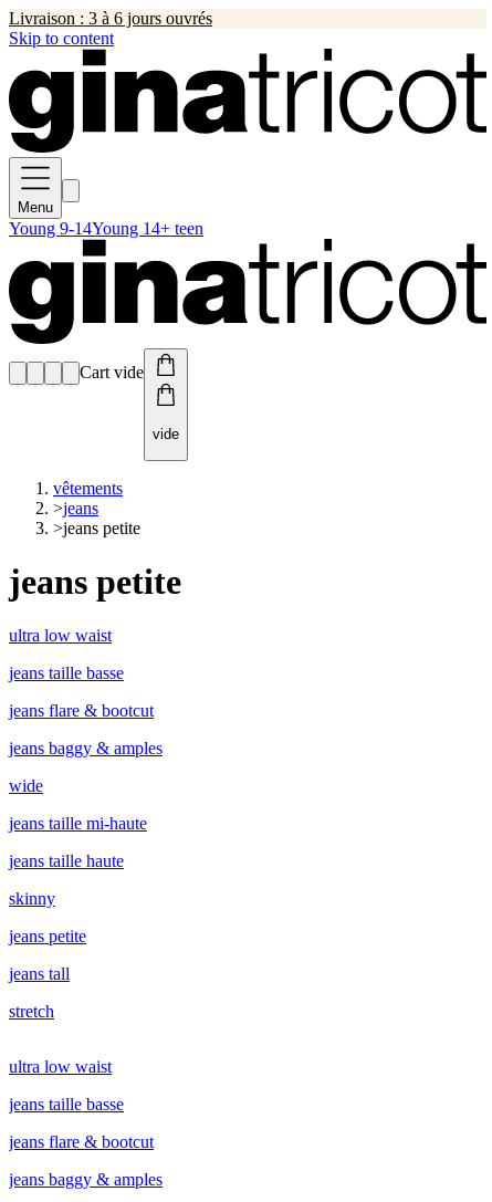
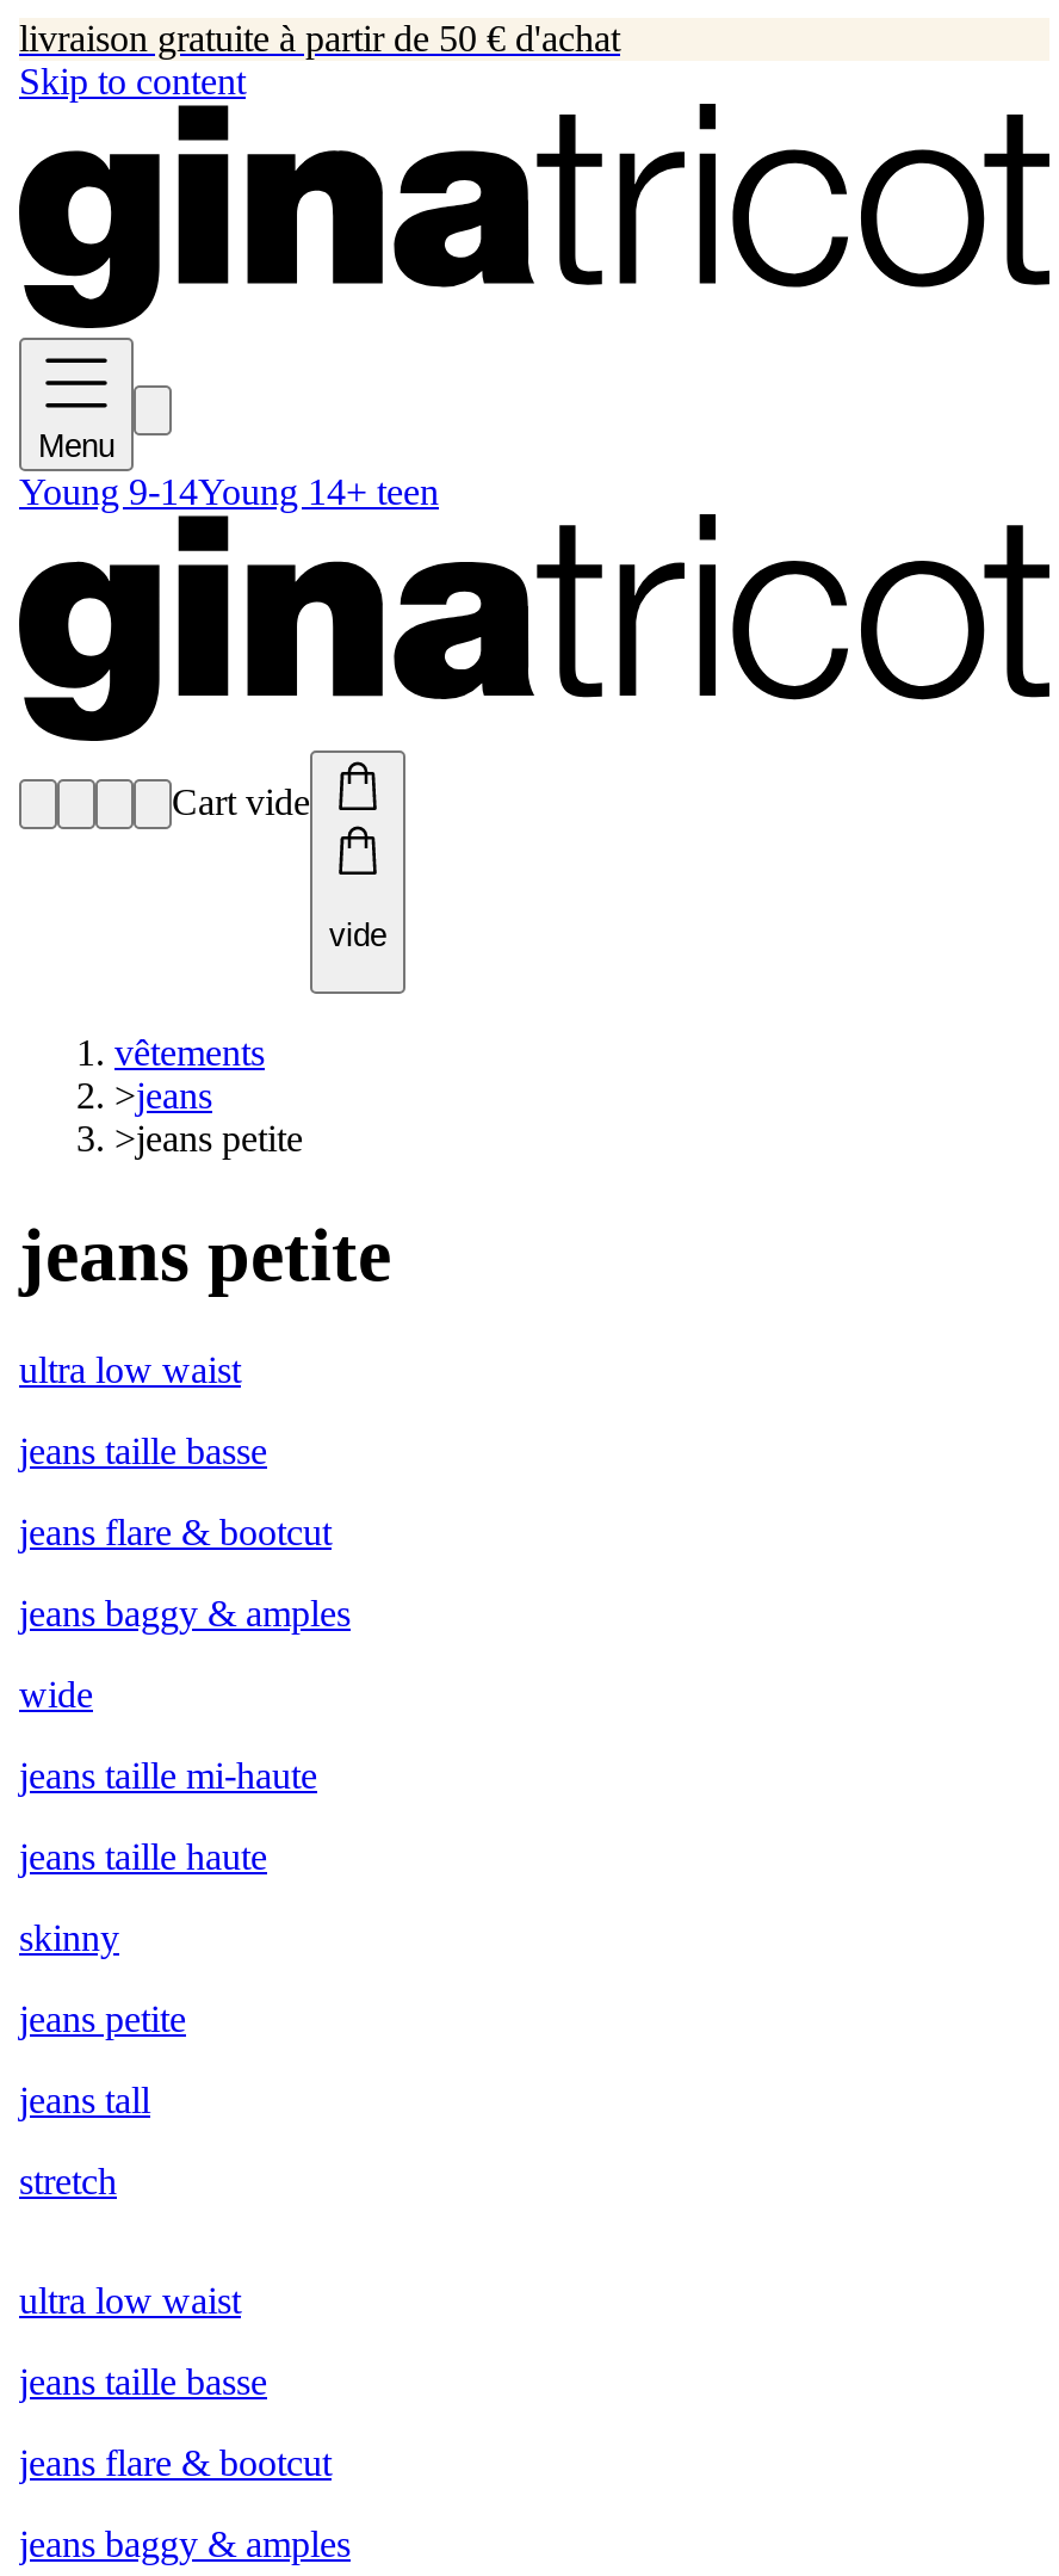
- Livraison : 3 à 6 jours ouvrés
+ livraison gratuite à partir de 50 € d'achat
